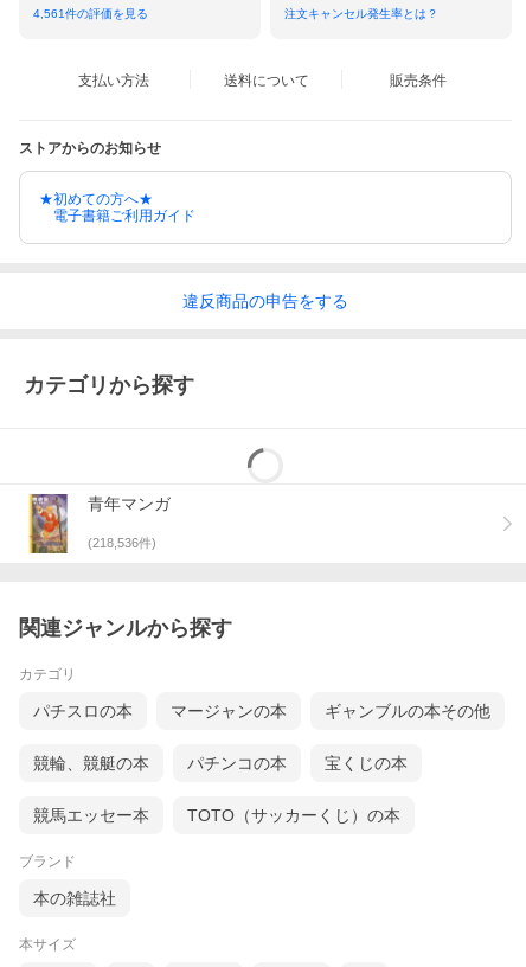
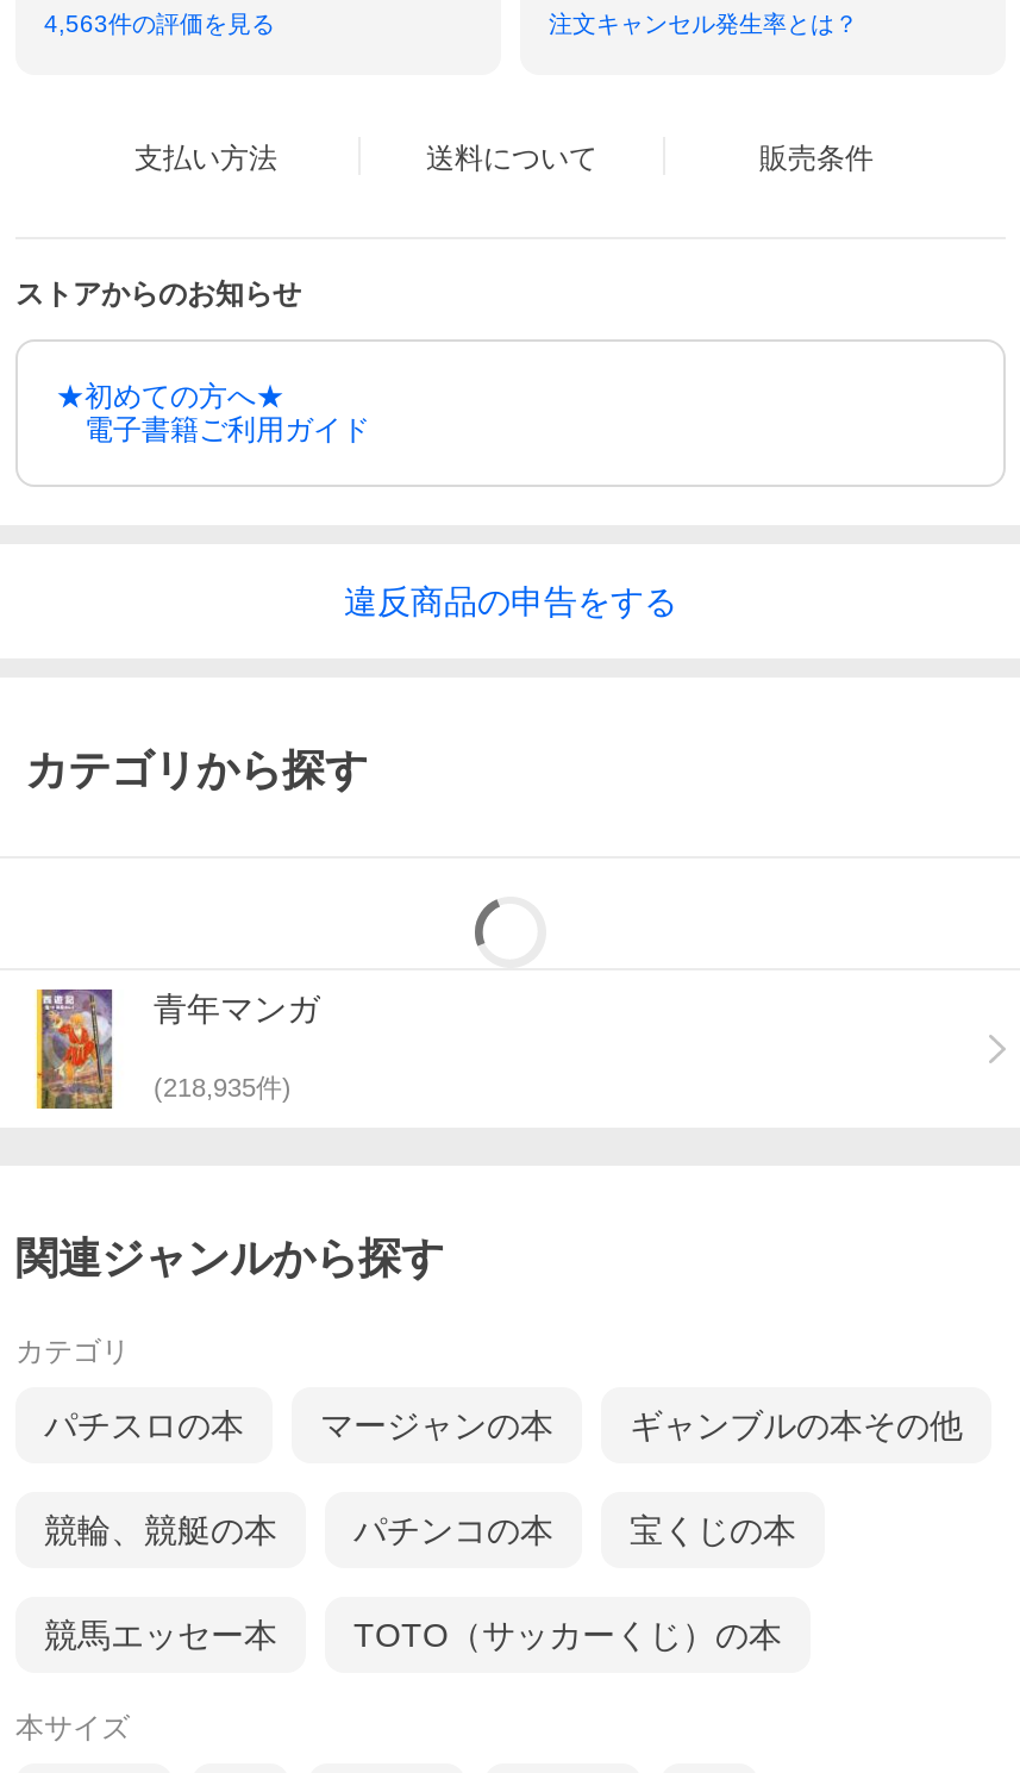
- 4,561件の評価を見る
+ 4,563件の評価を見る

- (218,536件)
+ (218,935件)

- ブランド
- 本の雑誌社
